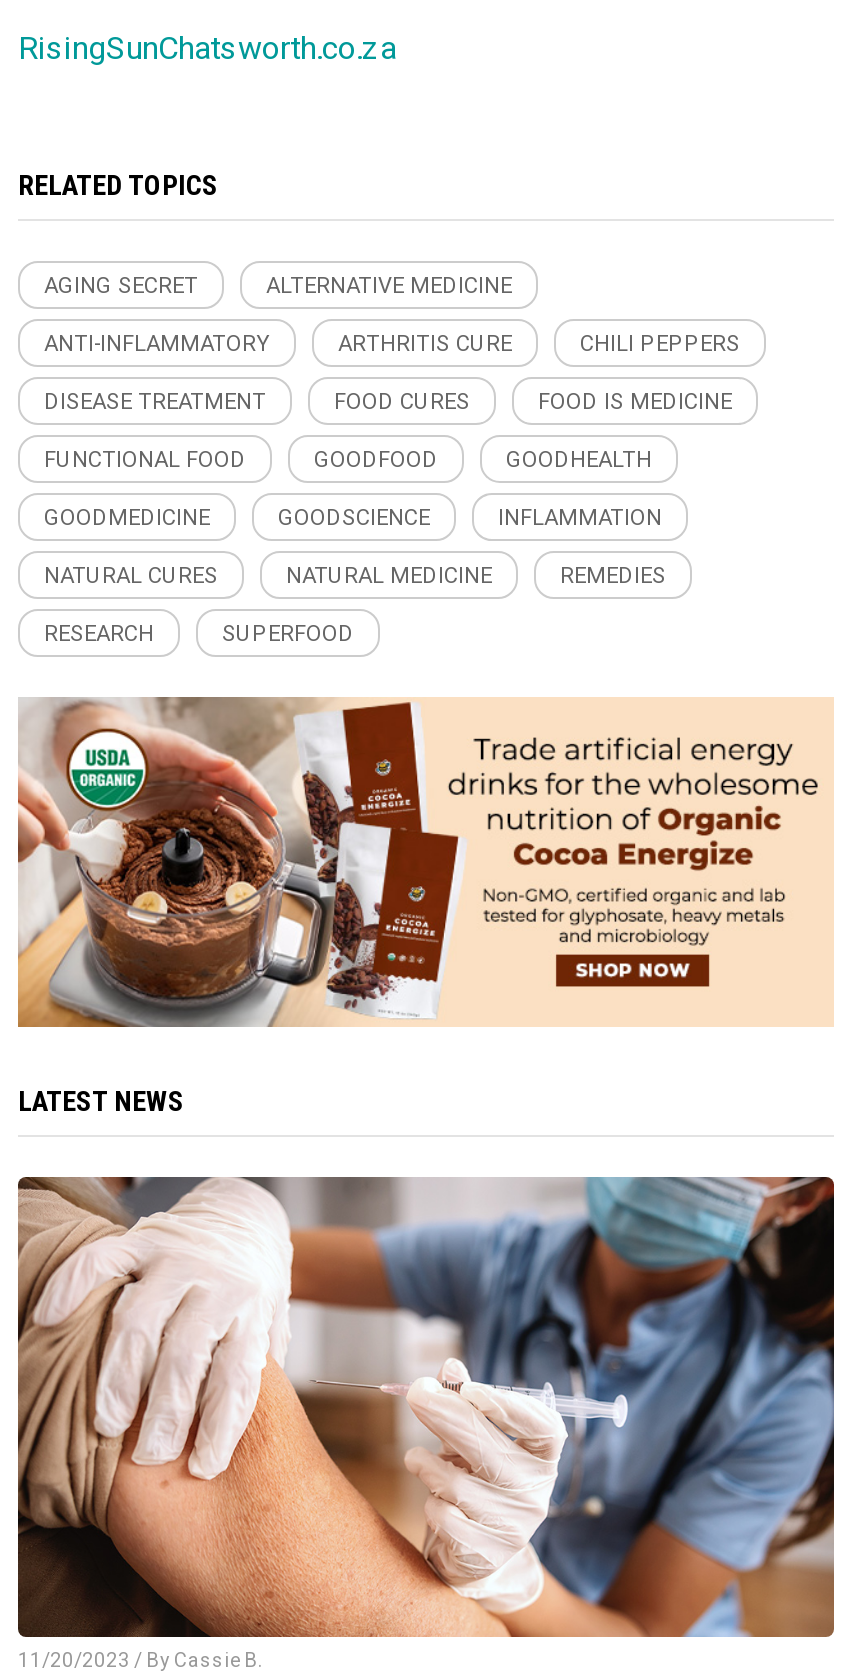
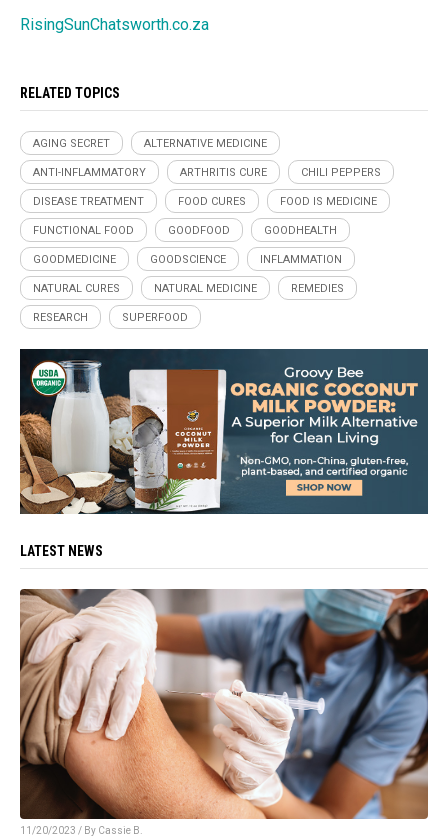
- [image]
+ [image]
